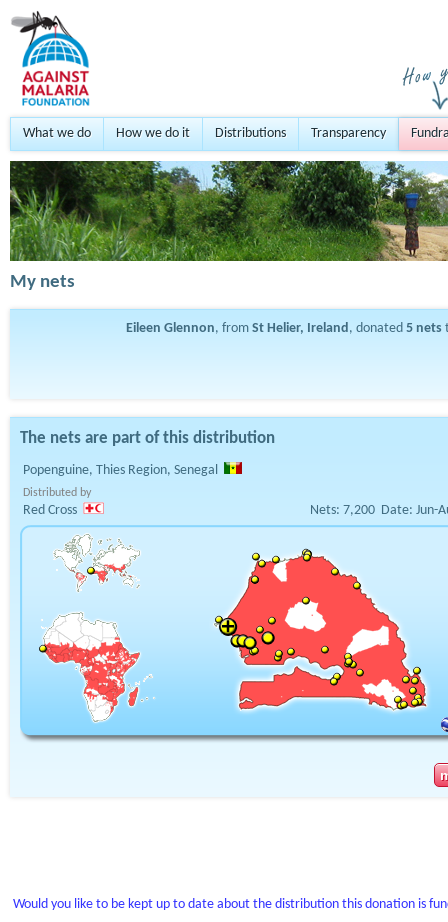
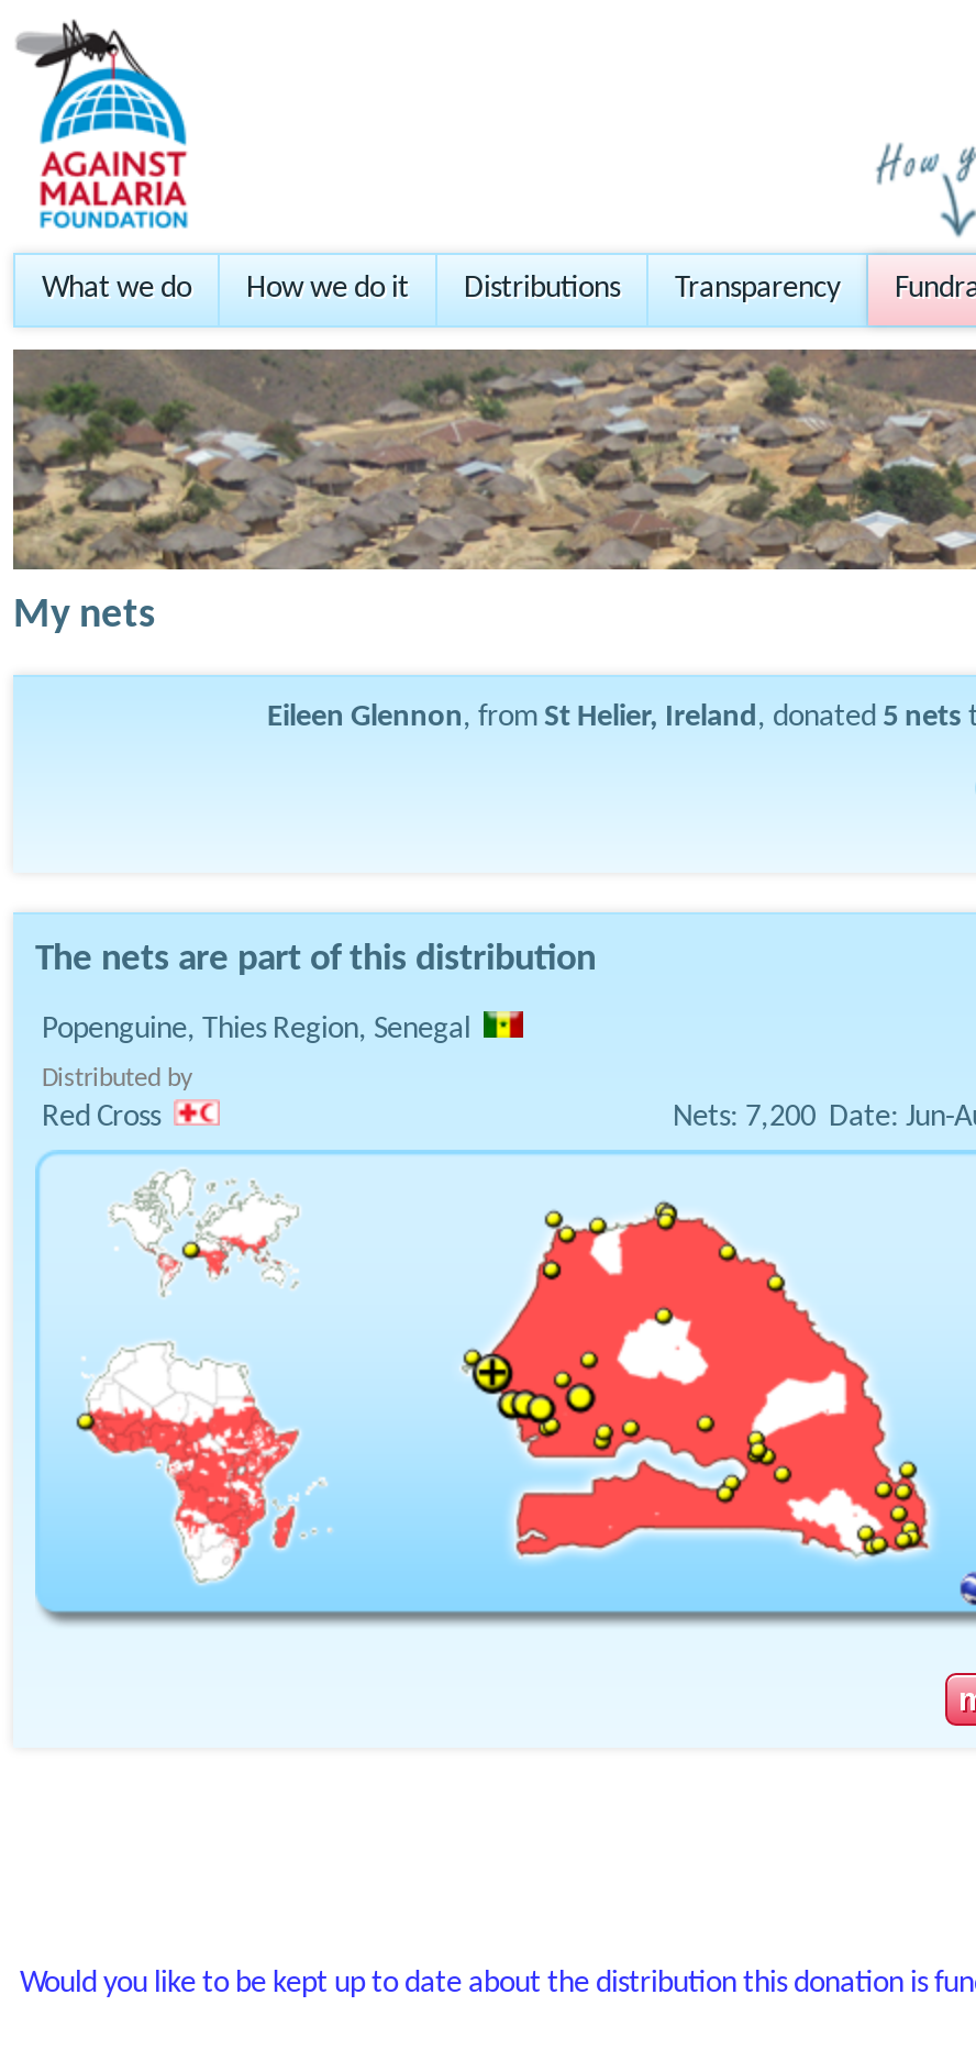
- [image]
+ [image]
